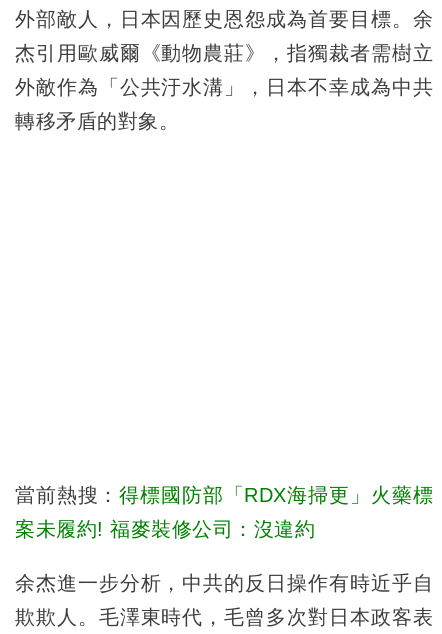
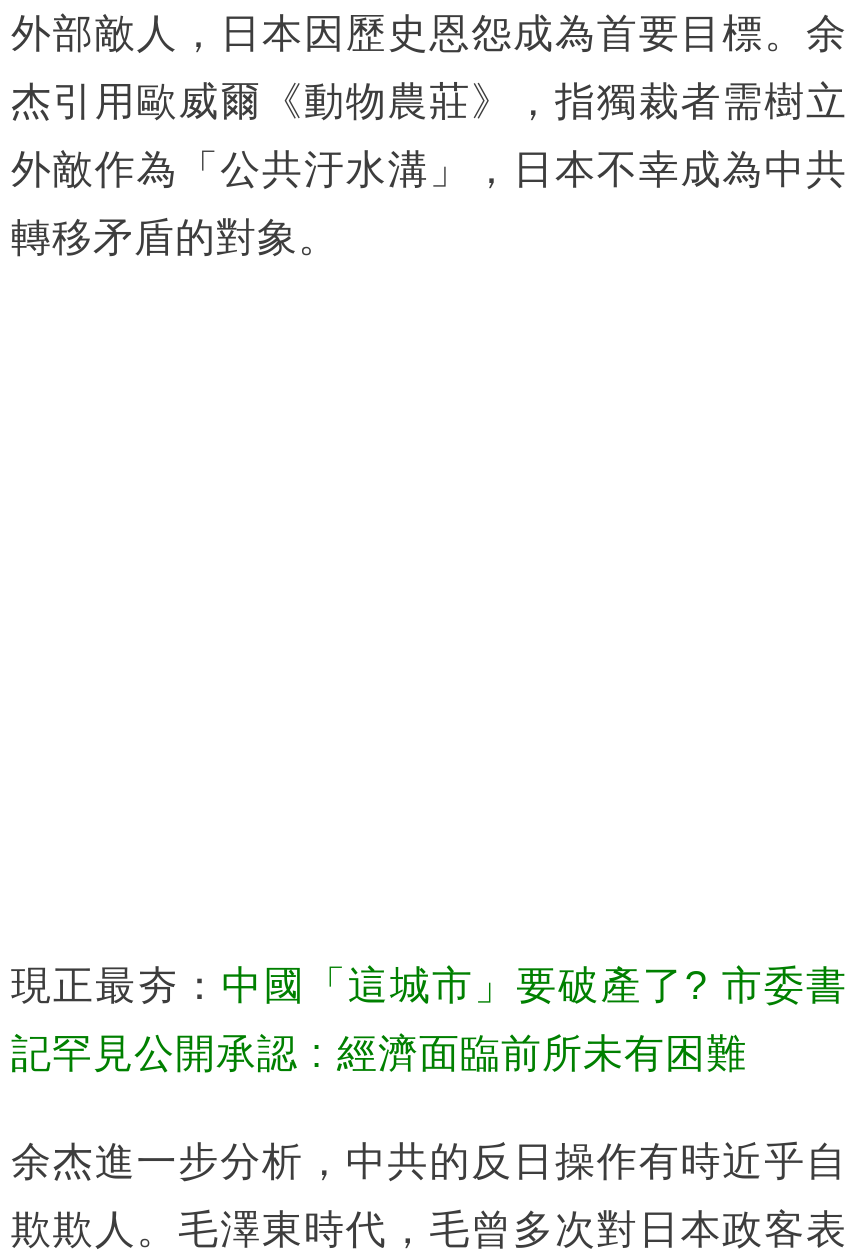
- 當前熱搜：得標國防部「RDX海掃更」火藥標
+ 現正最夯：中國「這城市」要破產了? 市委書

- 案未履約! 福麥裝修公司：沒違約
+ 記罕見公開承認 : 經濟面臨前所未有困難
